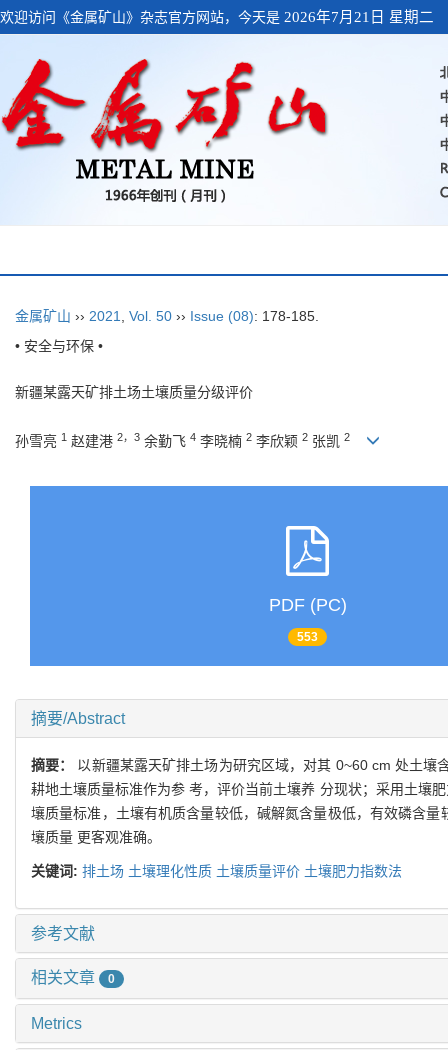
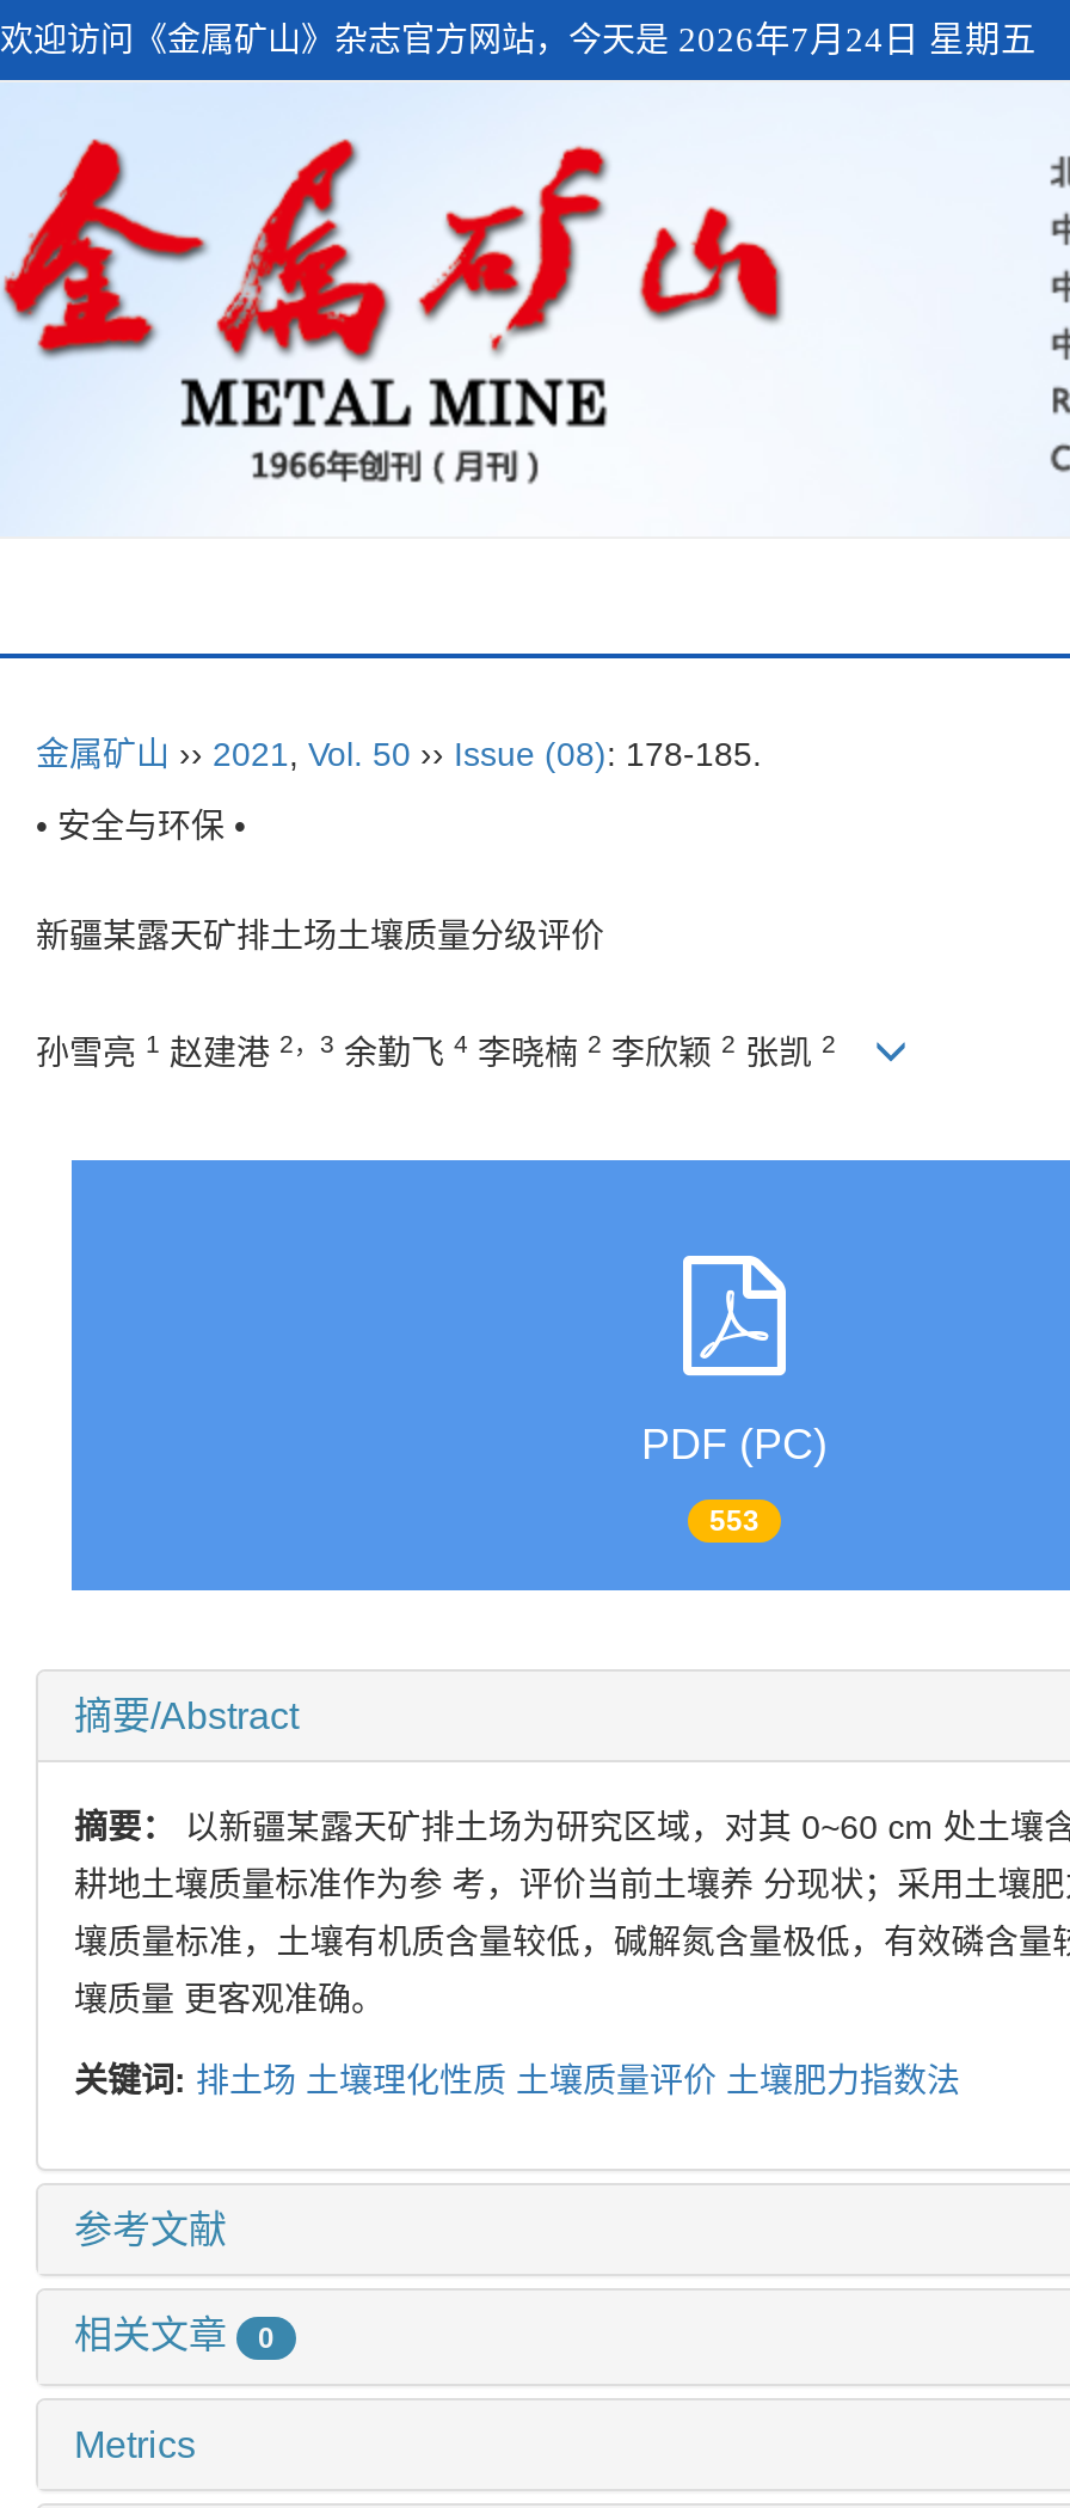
- 欢迎访问《金属矿山》杂志官方网站，今天是2026年7月21日 星期二
+ 欢迎访问《金属矿山》杂志官方网站，今天是2026年7月24日 星期五
